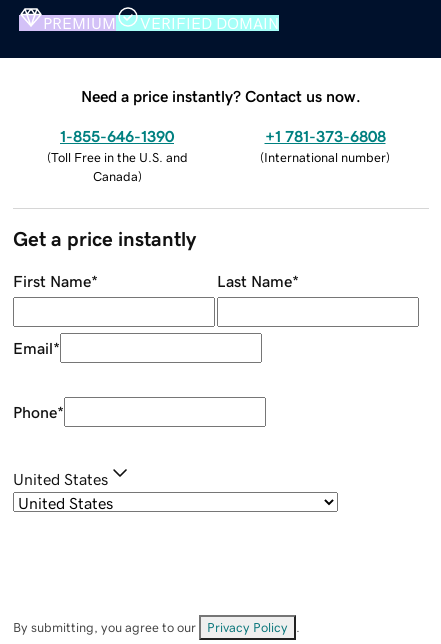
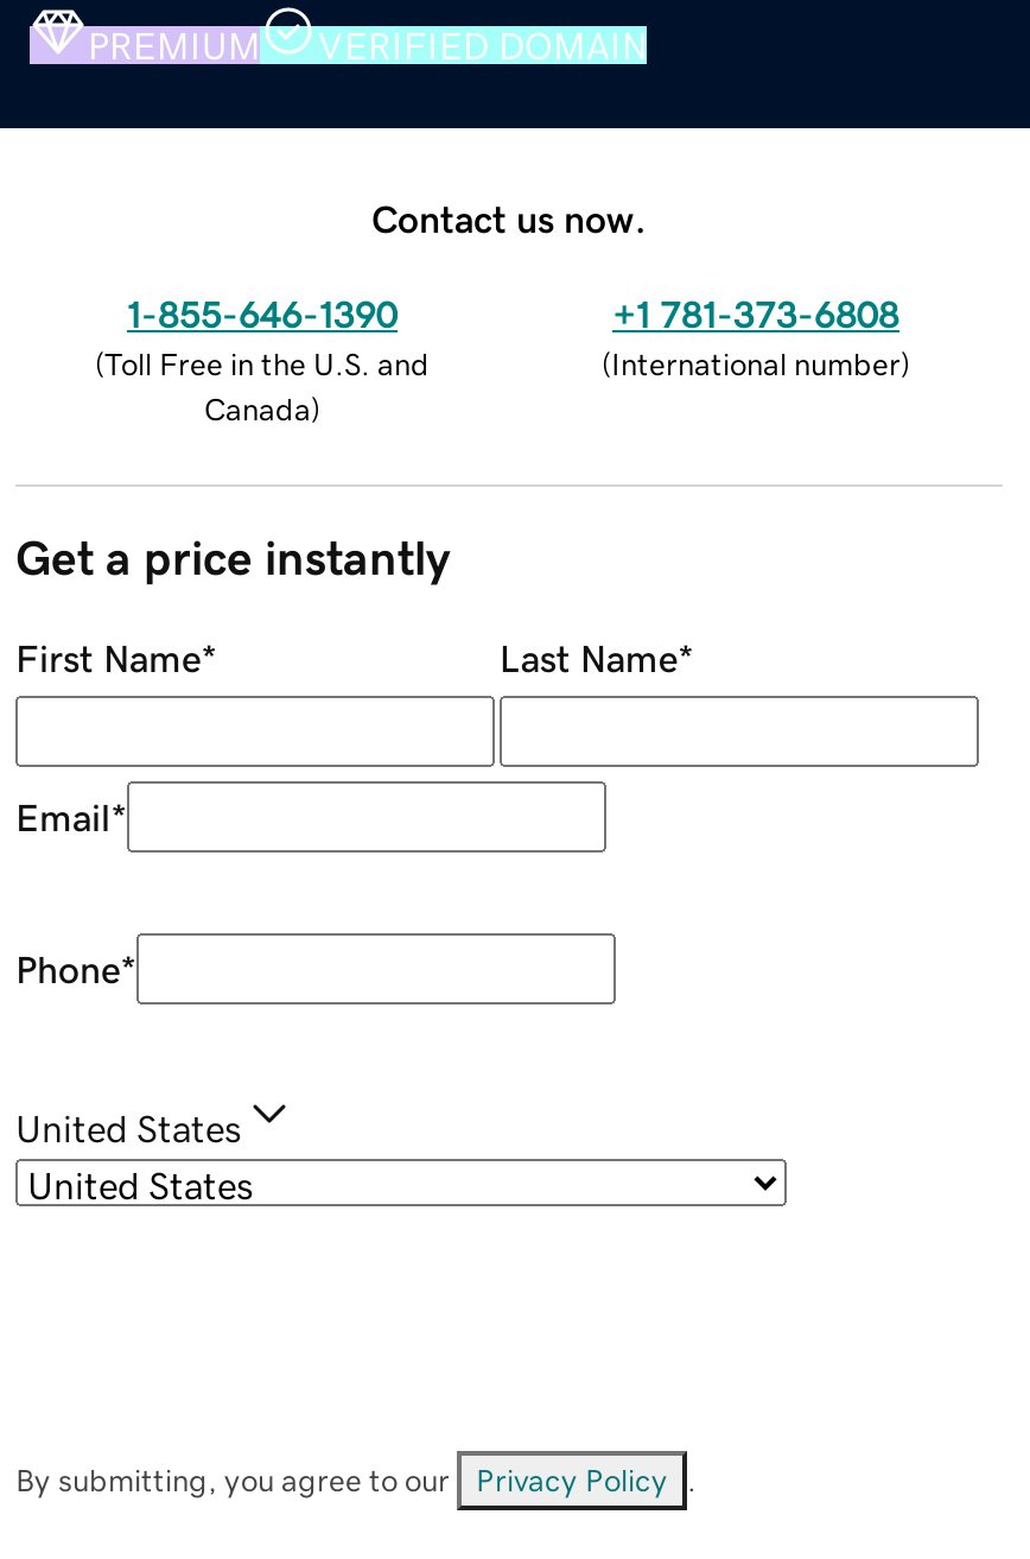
- Need a price instantly? Contact us now.
+ Contact us now.
